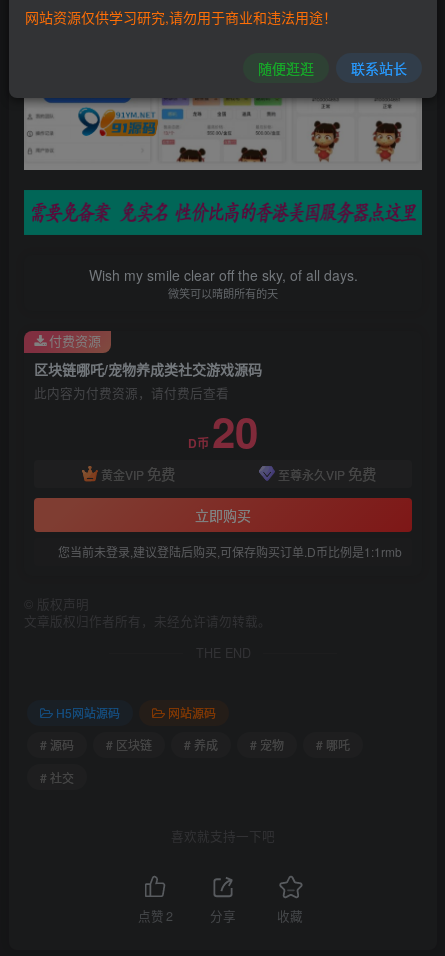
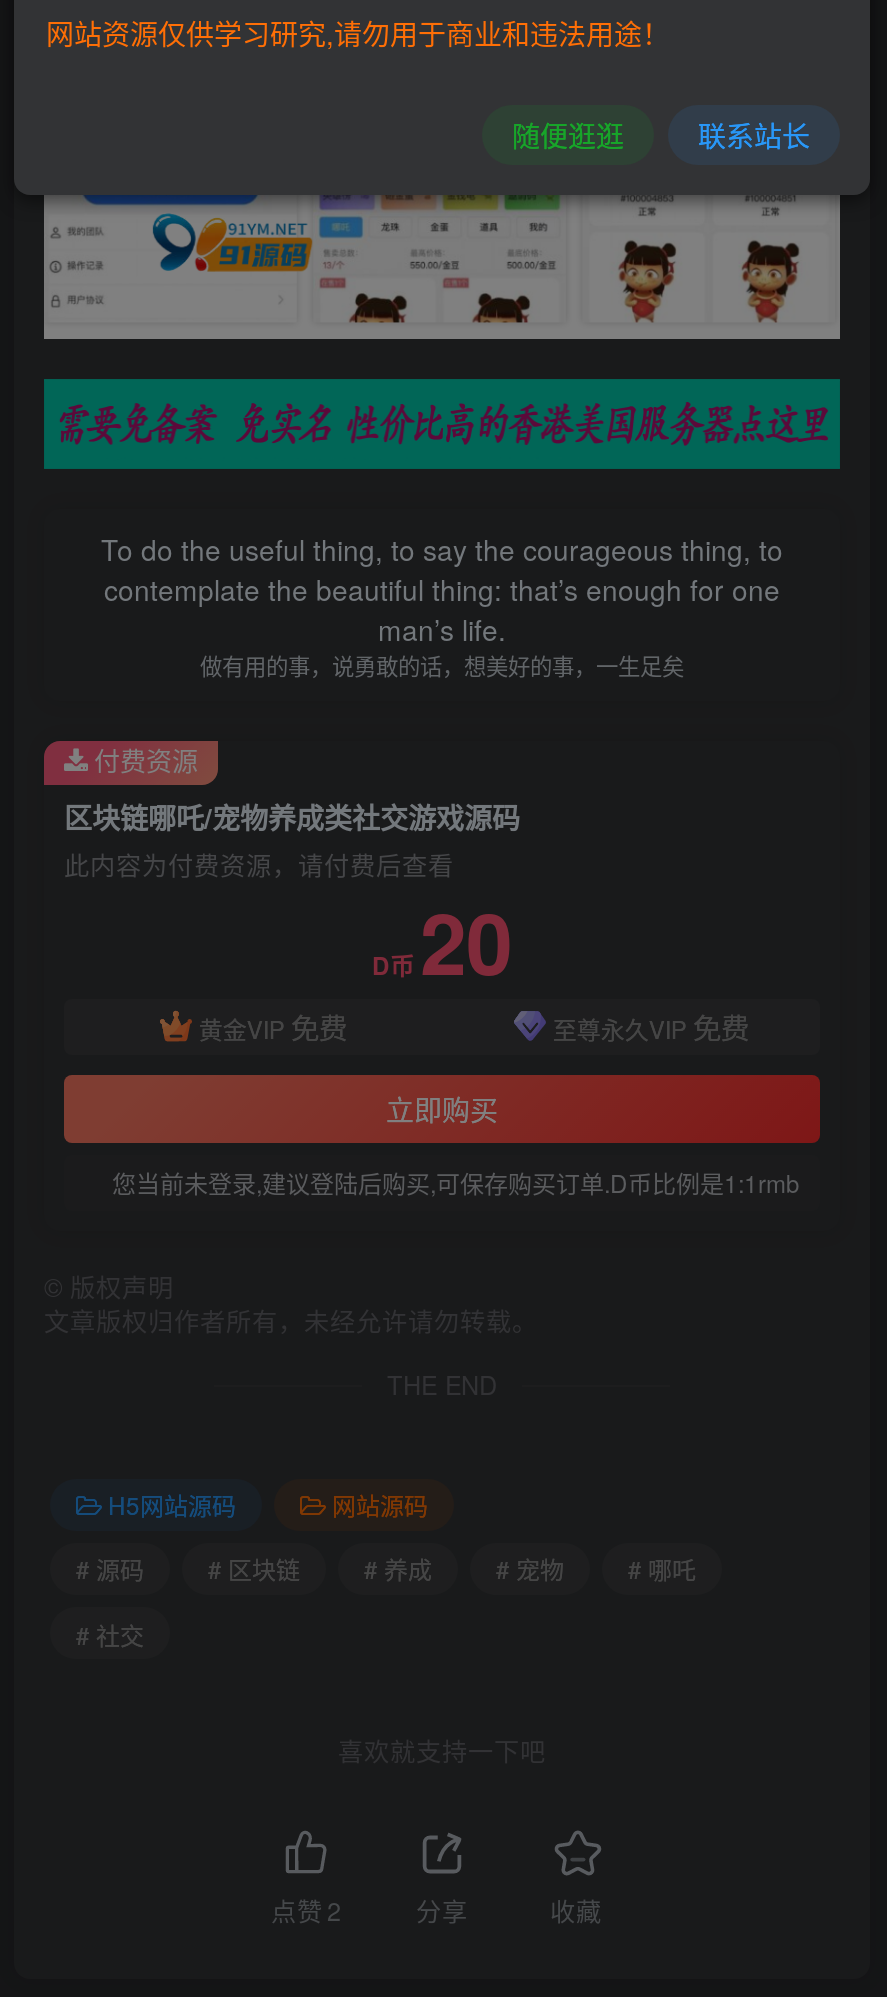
- Wish my smile clear off the sky, of all days.
- 微笑可以晴朗所有的天
+ To do the useful thing, to say the courageous thing, to
+ contemplate the beautiful thing: that’s enough for one
+ man’s life.
+ 做有用的事，说勇敢的话，想美好的事，一生足矣
